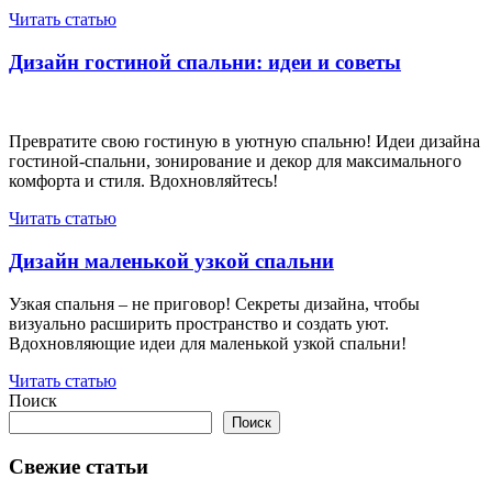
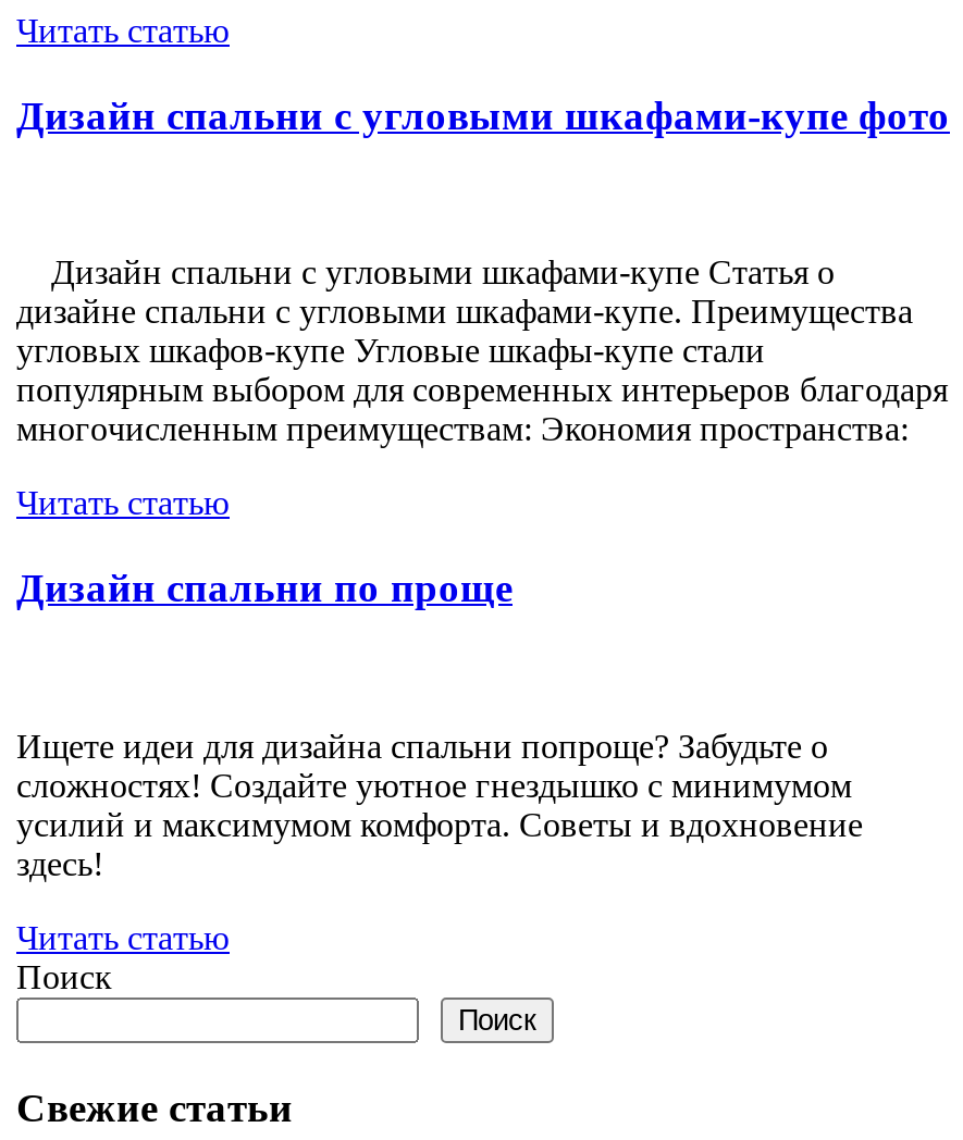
- Дизайн гостиной спальни: идеи и советы
+ Дизайн спальни с угловыми шкафами-купе фото

- Превратите свою гостиную в уютную спальню! Идеи дизайна
- гостиной-спальни, зонирование и декор для максимального
- комфорта и стиля. Вдохновляйтесь!
+ Дизайн спальни с угловыми шкафами-купе Статья о
+ дизайне спальни с угловыми шкафами-купе. Преимущества
+ угловых шкафов-купе Угловые шкафы-купе стали
+ популярным выбором для современных интерьеров благодаря
+ многочисленным преимуществам: Экономия пространства:

- Дизайн маленькой узкой спальни
+ Дизайн спальни по проще

- Узкая спальня – не приговор! Секреты дизайна, чтобы
- визуально расширить пространство и создать уют.
- Вдохновляющие идеи для маленькой узкой спальни!
+ Ищете идеи для дизайна спальни попроще? Забудьте о
+ сложностях! Создайте уютное гнездышко с минимумом
+ усилий и максимумом комфорта. Советы и вдохновение
+ здесь!
